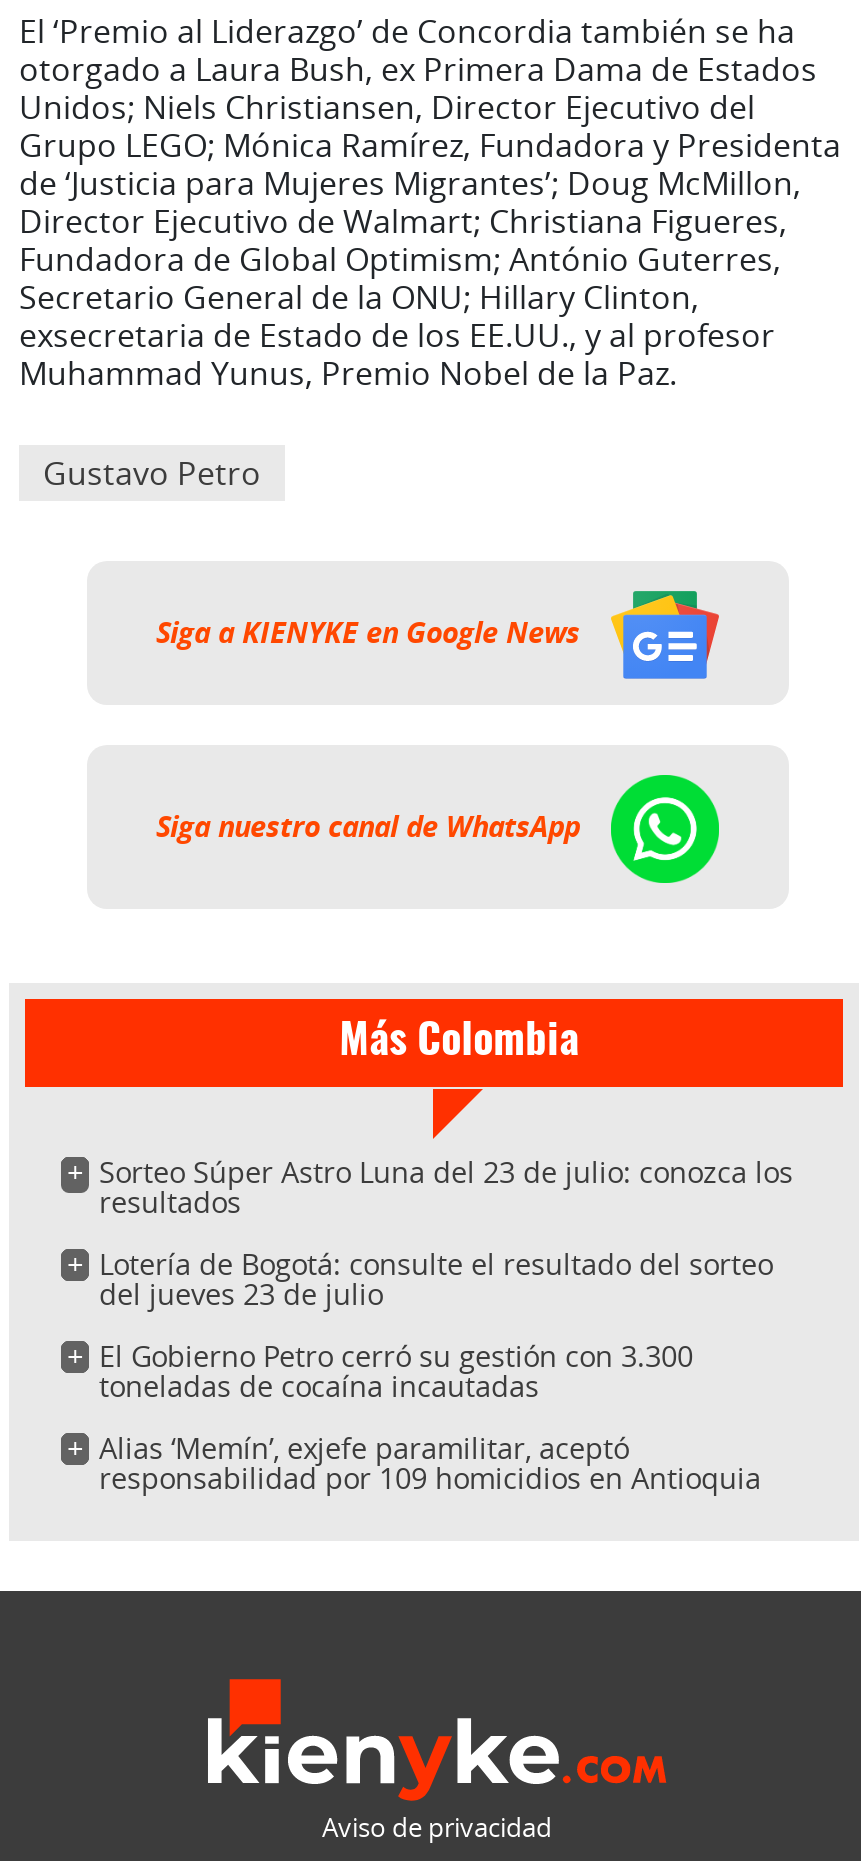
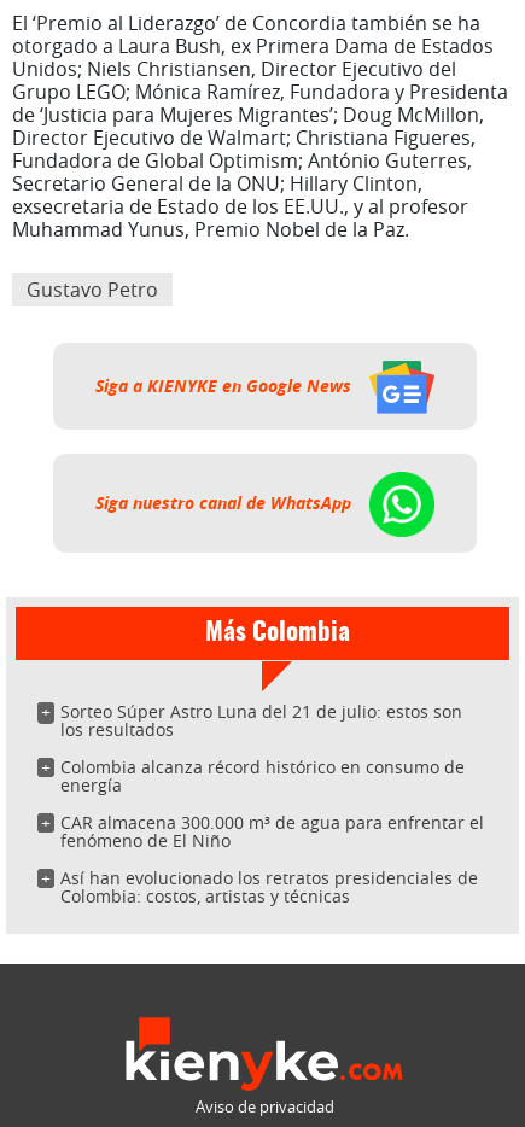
- Sorteo Súper Astro Luna del 23 de julio: conozca los
- resultados
+ Sorteo Súper Astro Luna del 21 de julio: estos son
+ los resultados

- Lotería de Bogotá: consulte el resultado del sorteo
- del jueves 23 de julio
+ Colombia alcanza récord histórico en consumo de
+ energía

- El Gobierno Petro cerró su gestión con 3.300
- toneladas de cocaína incautadas
+ CAR almacena 300.000 m³ de agua para enfrentar el
+ fenómeno de El Niño

- Alias ‘Memín’, exjefe paramilitar, aceptó
- responsabilidad por 109 homicidios en Antioquia
+ Así han evolucionado los retratos presidenciales de
+ Colombia: costos, artistas y técnicas
